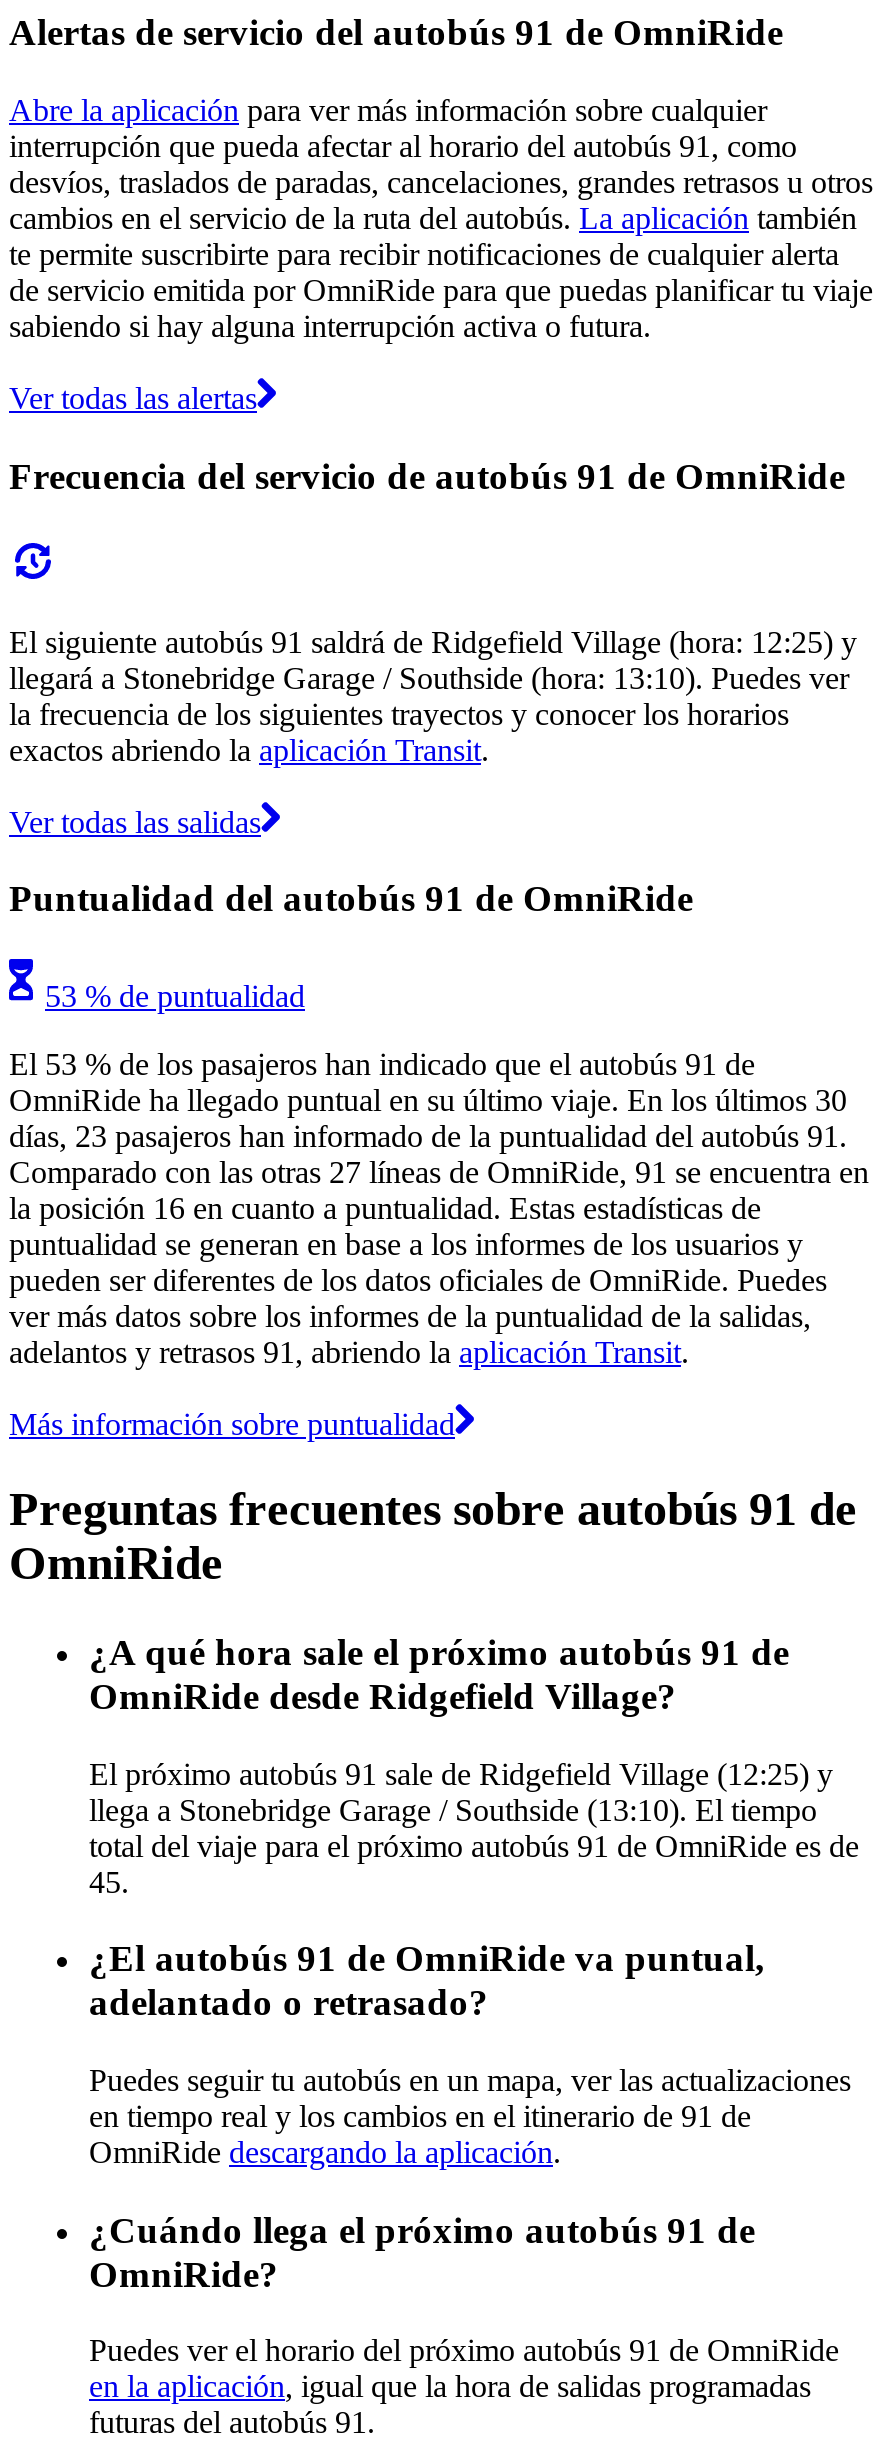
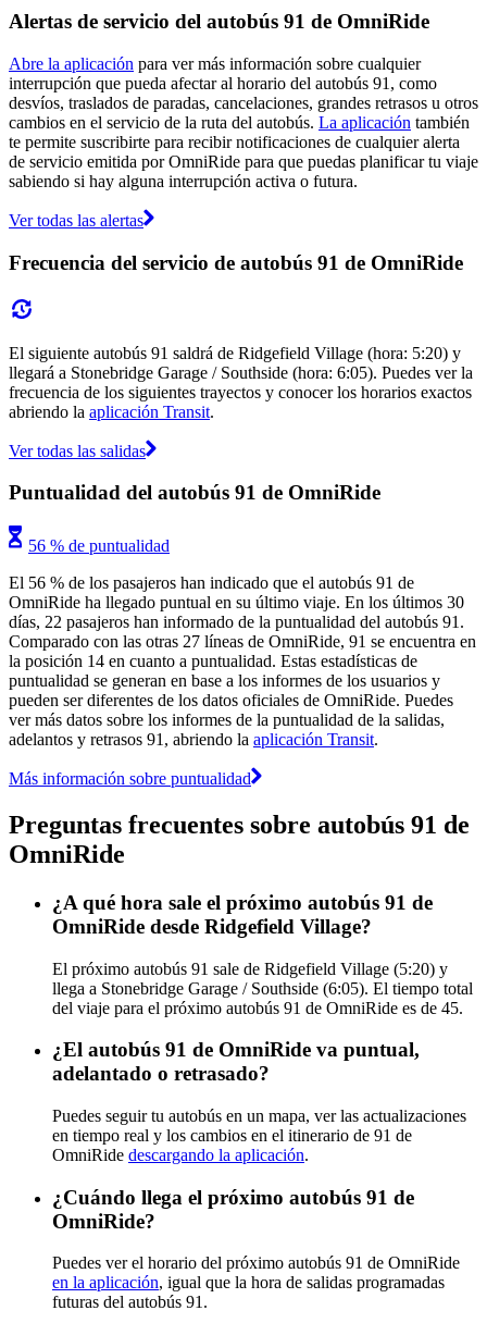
- El siguiente autobús 91 saldrá de Ridgefield Village (hora: 12:25) y
- llegará a Stonebridge Garage / Southside (hora: 13:10). Puedes ver
- la frecuencia de los siguientes trayectos y conocer los horarios
- exactos abriendo la aplicación Transit.
+ El siguiente autobús 91 saldrá de Ridgefield Village (hora: 5:20) y
+ llegará a Stonebridge Garage / Southside (hora: 6:05). Puedes ver la
+ frecuencia de los siguientes trayectos y conocer los horarios exactos
+ abriendo la aplicación Transit.

- 53 % de puntualidad
+ 56 % de puntualidad

- El 53 % de los pasajeros han indicado que el autobús 91 de
+ El 56 % de los pasajeros han indicado que el autobús 91 de

- días, 23 pasajeros han informado de la puntualidad del autobús 91.
+ días, 22 pasajeros han informado de la puntualidad del autobús 91.

- la posición 16 en cuanto a puntualidad. Estas estadísticas de
+ la posición 14 en cuanto a puntualidad. Estas estadísticas de

- El próximo autobús 91 sale de Ridgefield Village (12:25) y
- llega a Stonebridge Garage / Southside (13:10). El tiempo
- total del viaje para el próximo autobús 91 de OmniRide es de
- 45.
+ El próximo autobús 91 sale de Ridgefield Village (5:20) y
+ llega a Stonebridge Garage / Southside (6:05). El tiempo total
+ del viaje para el próximo autobús 91 de OmniRide es de 45.
